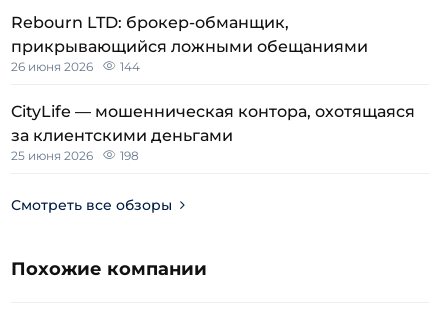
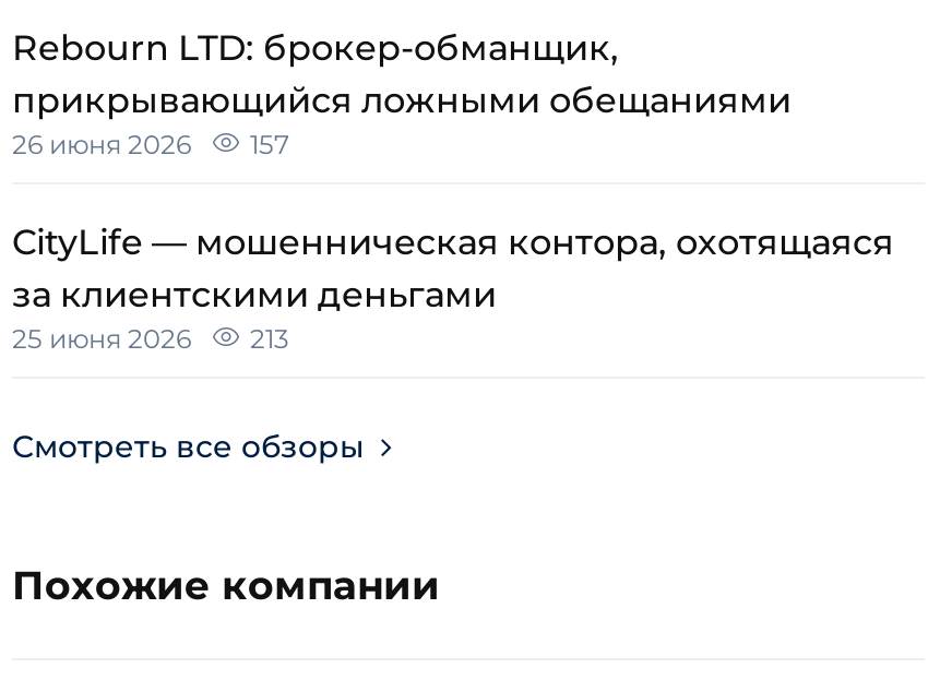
- 26 июня 2026 144
+ 26 июня 2026 157

- 25 июня 2026 198
+ 25 июня 2026 213
